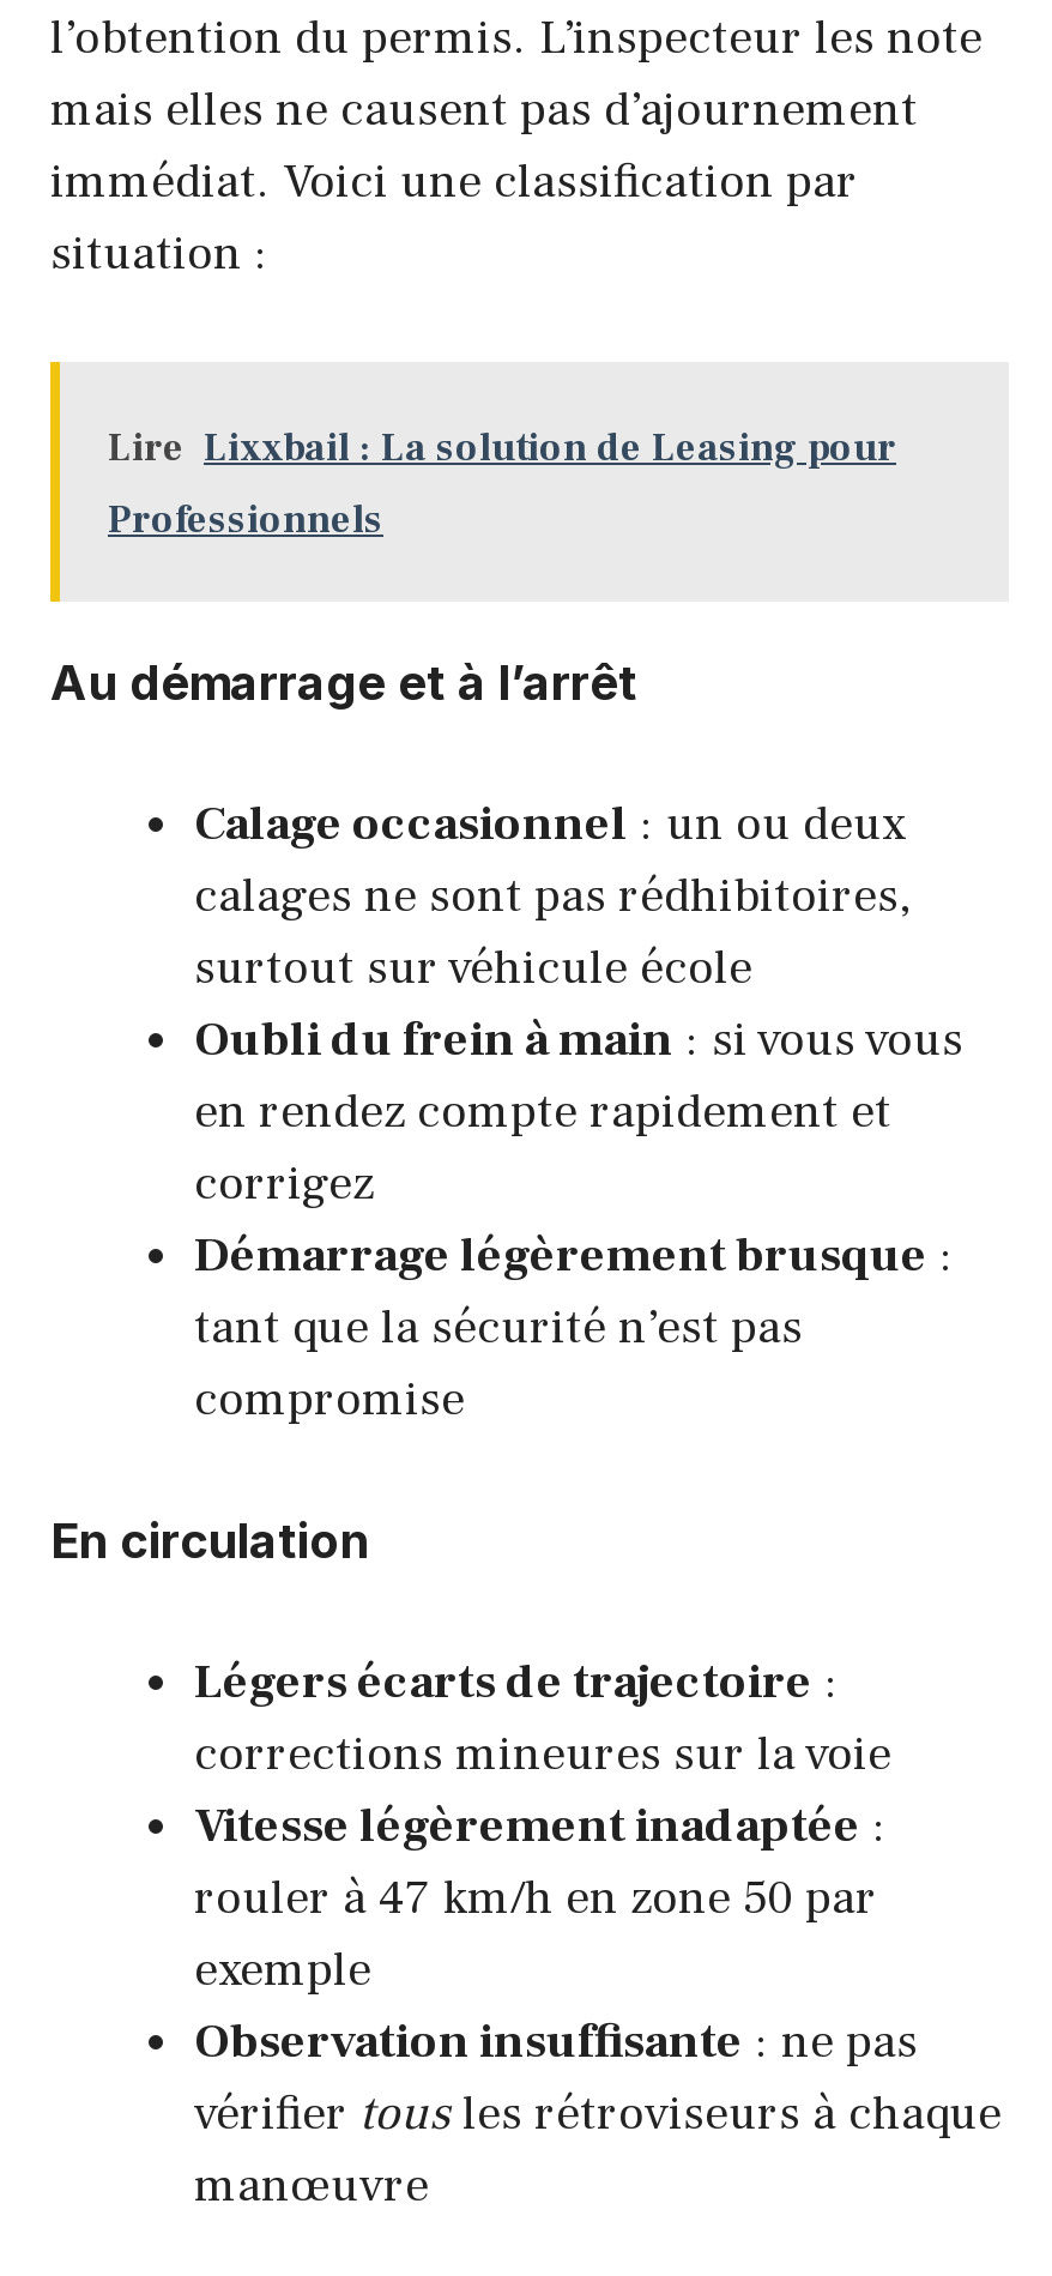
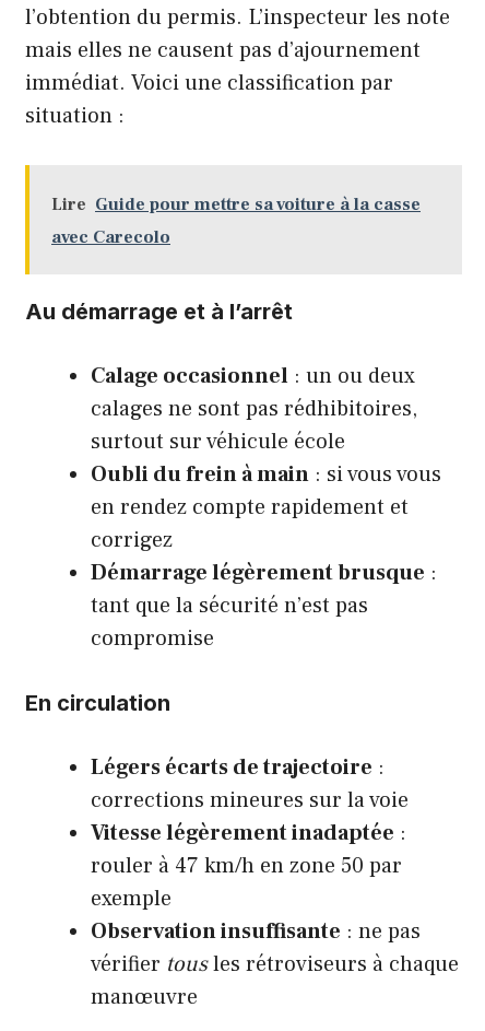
- Lire Lixxbail : La solution de Leasing pour
+ Lire Guide pour mettre sa voiture à la casse

- Professionnels
+ avec Carecolo
